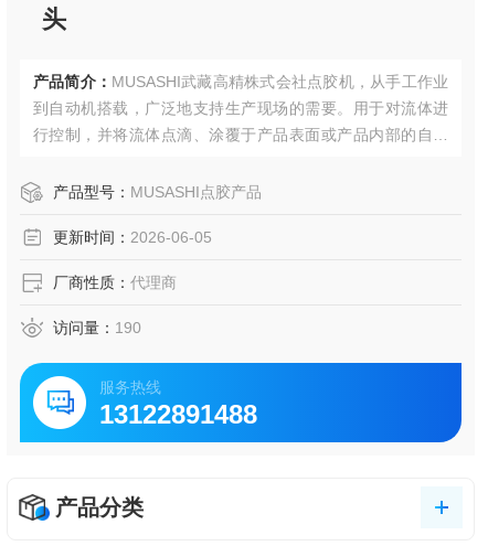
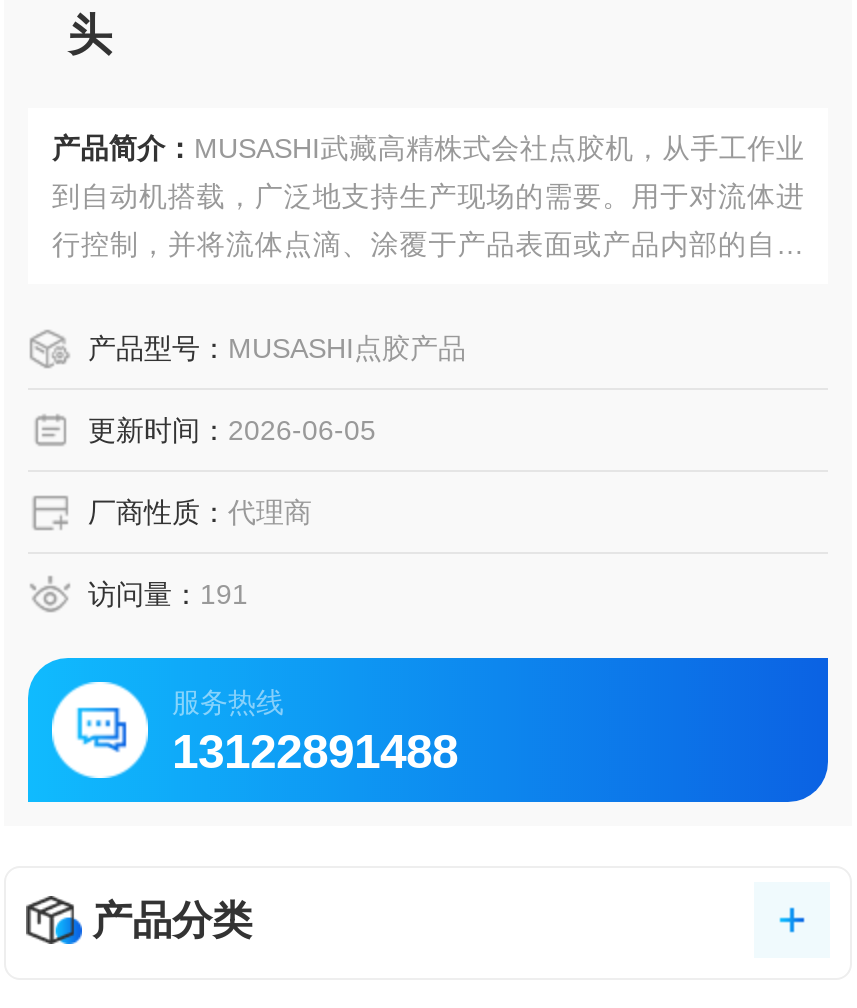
- 访问量：190
+ 访问量：191
